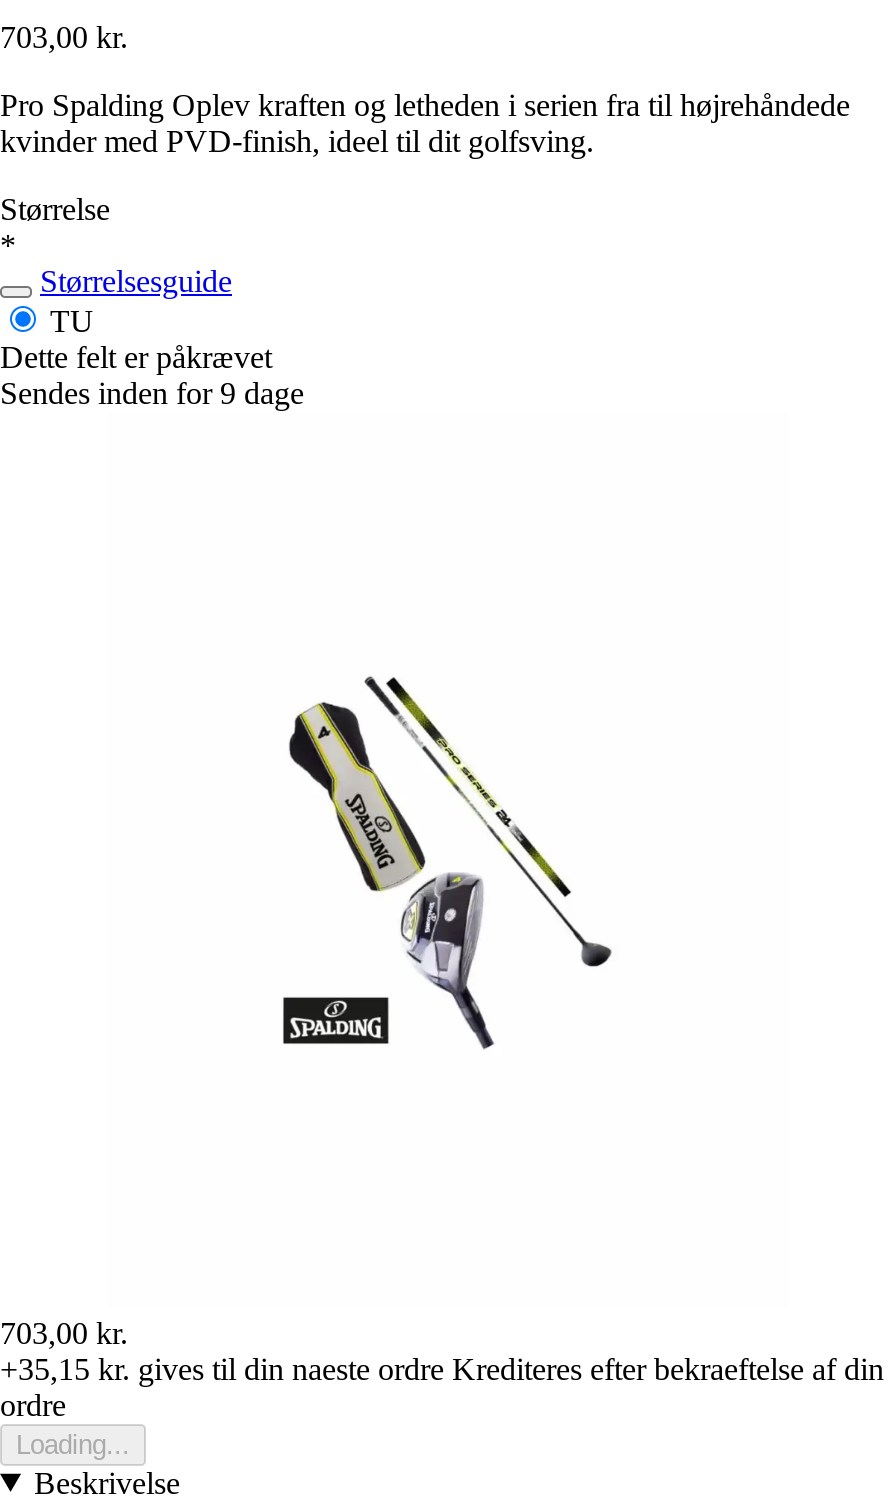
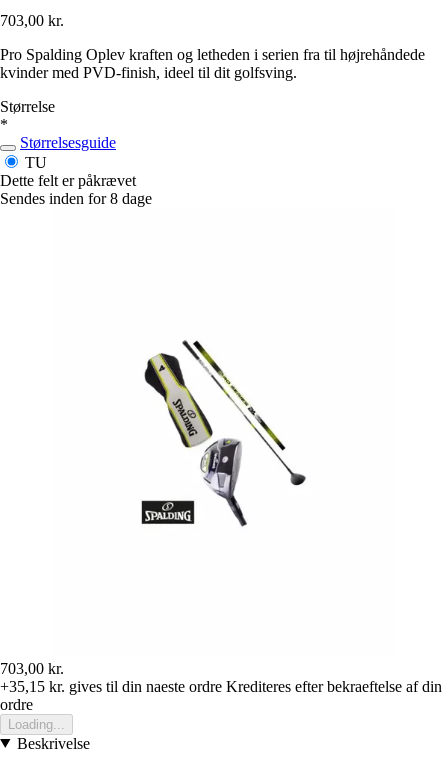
- Sendes inden for 9 dage
+ Sendes inden for 8 dage
